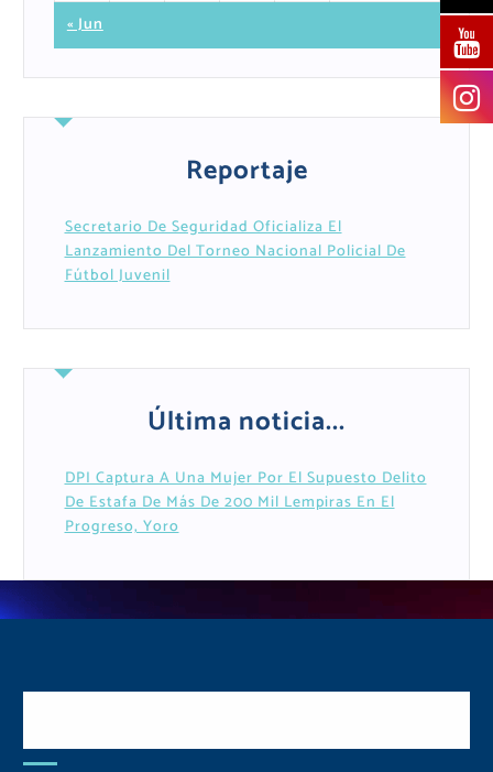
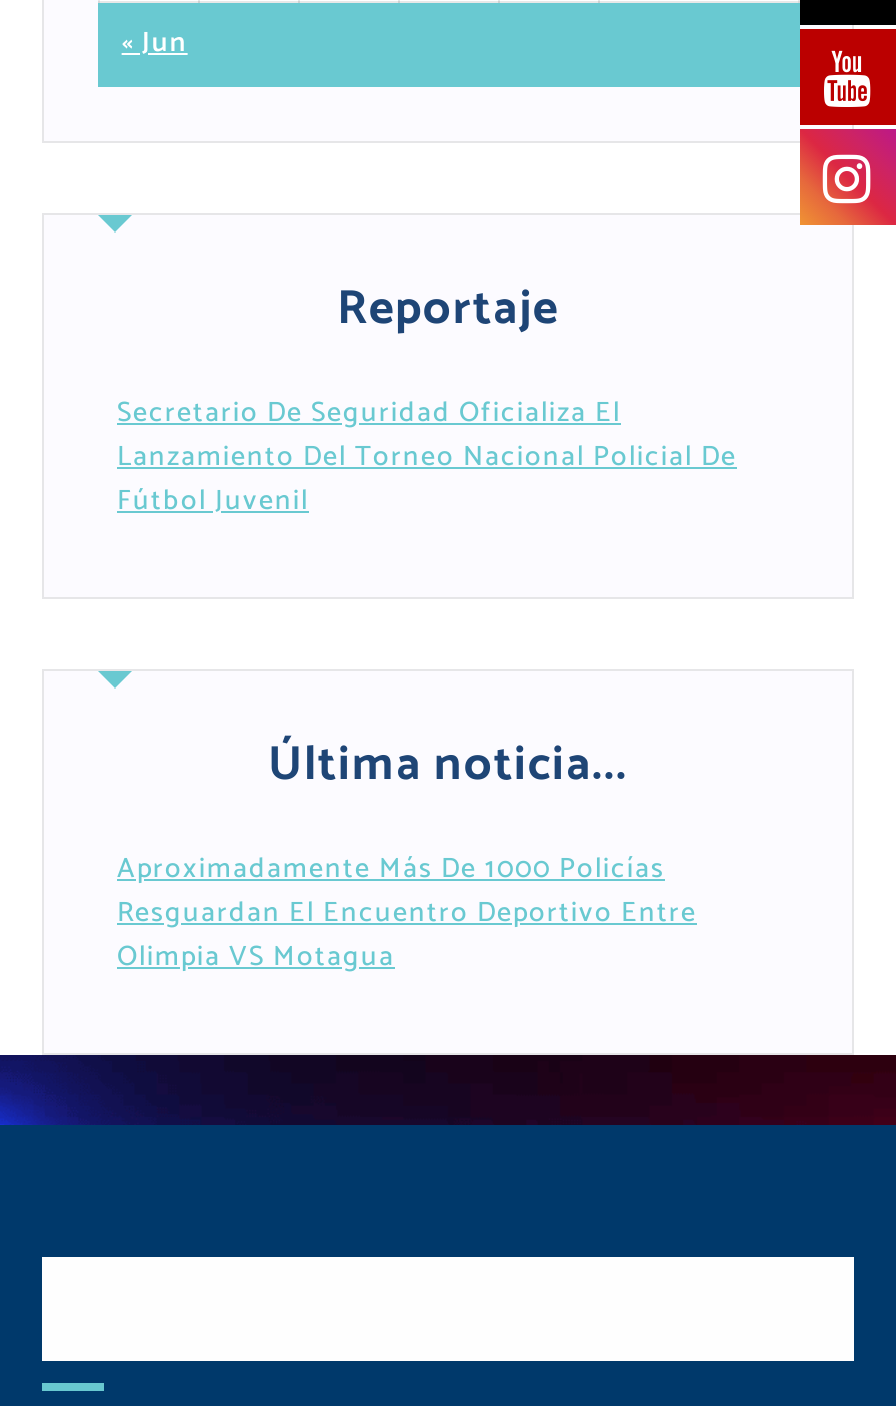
- DPI Captura A Una Mujer Por El Supuesto Delito
- De Estafa De Más De 200 Mil Lempiras En El
- Progreso, Yoro
+ Aproximadamente Más De 1000 Policías
+ Resguardan El Encuentro Deportivo Entre
+ Olimpia VS Motagua
